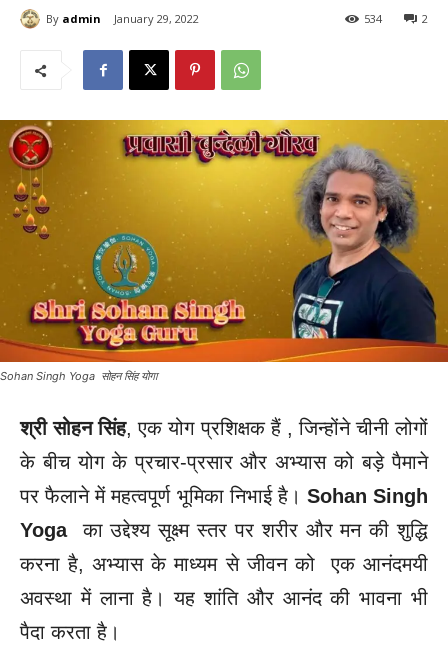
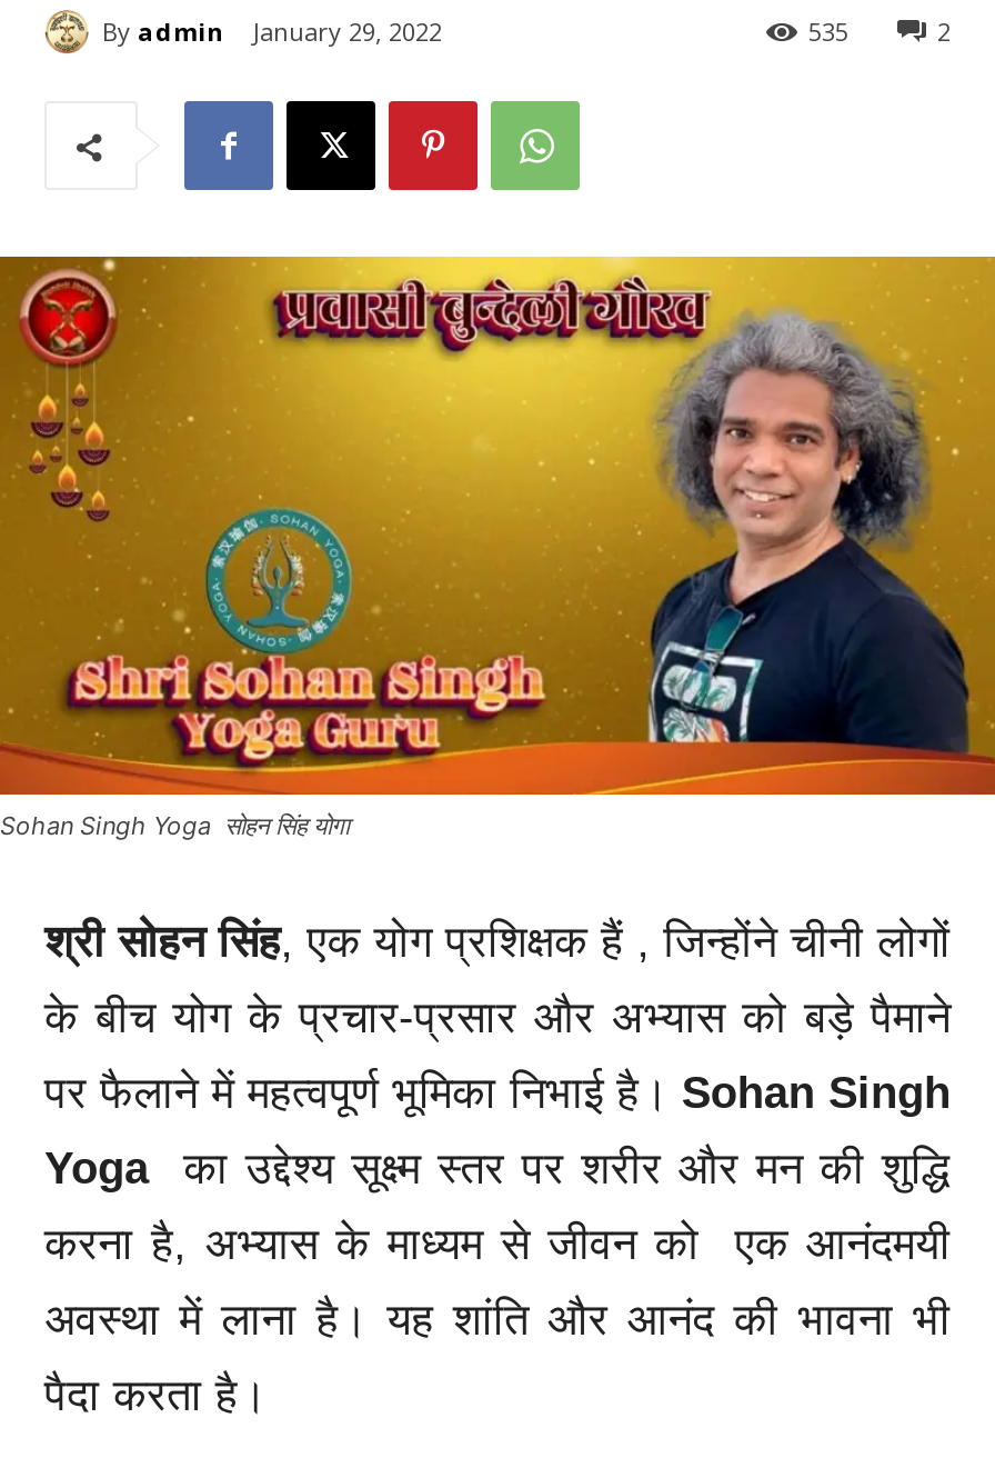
- 534
+ 535
